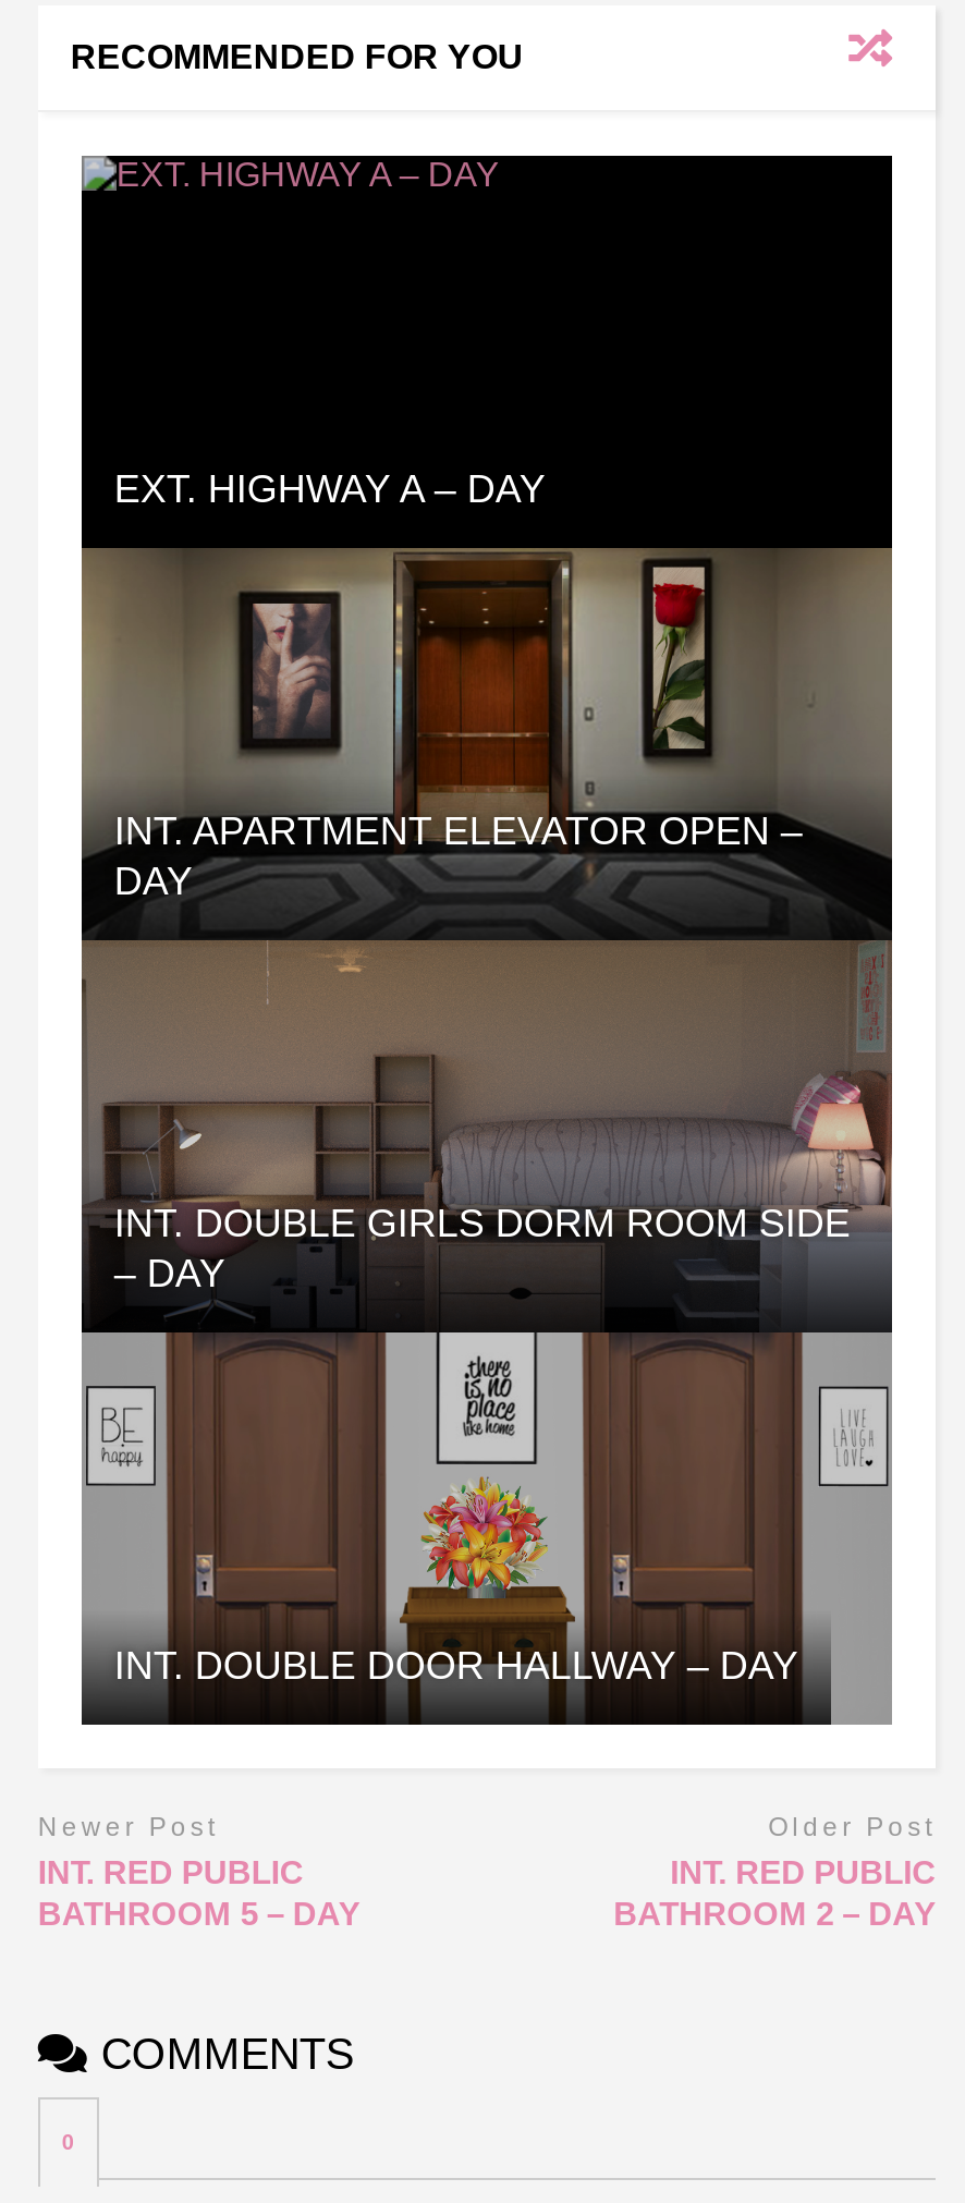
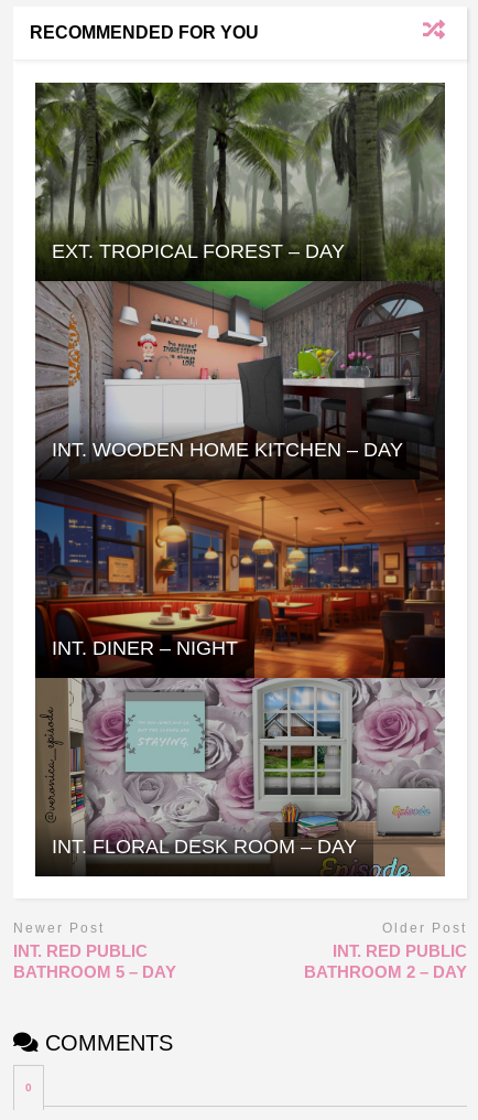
- [image]
- EXT. HIGHWAY A – DAY
+ [image]
+ EXT. TROPICAL FOREST – DAY

- INT. APARTMENT ELEVATOR OPEN –
- DAY
+ INT. WOODEN HOME KITCHEN – DAY

- [image]
- INT. DOUBLE GIRLS DORM ROOM SIDE
- – DAY
+ [image]
+ INT. DINER – NIGHT

- INT. DOUBLE DOOR HALLWAY – DAY
+ INT. FLORAL DESK ROOM – DAY
